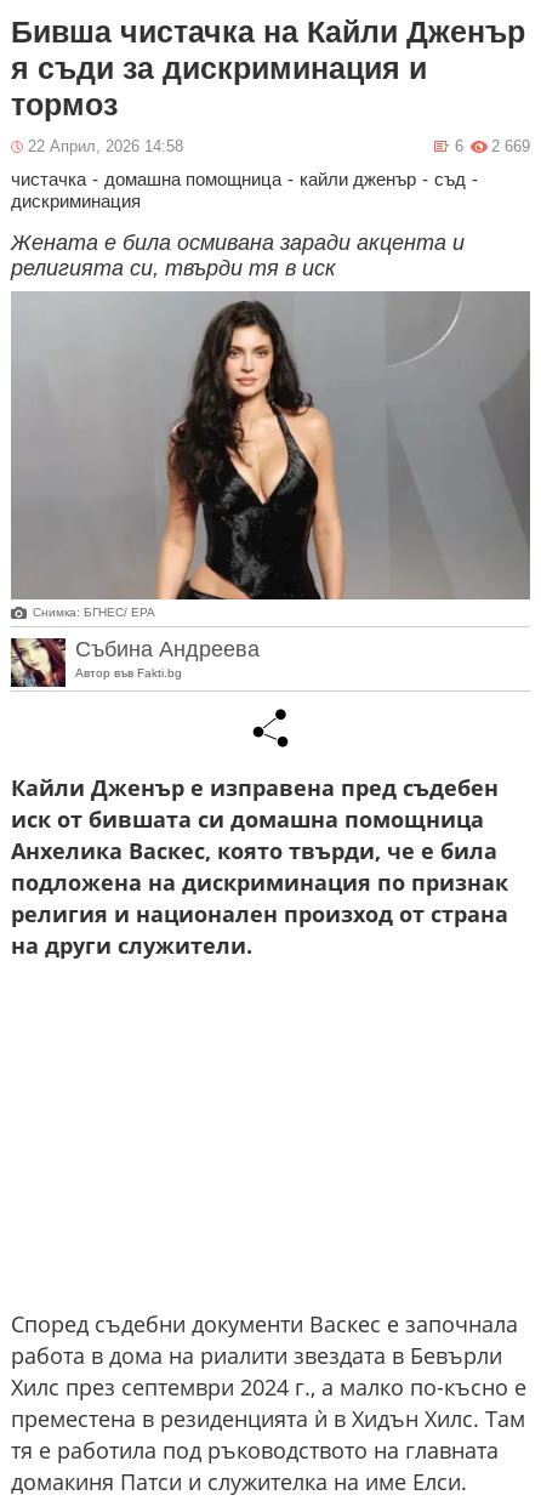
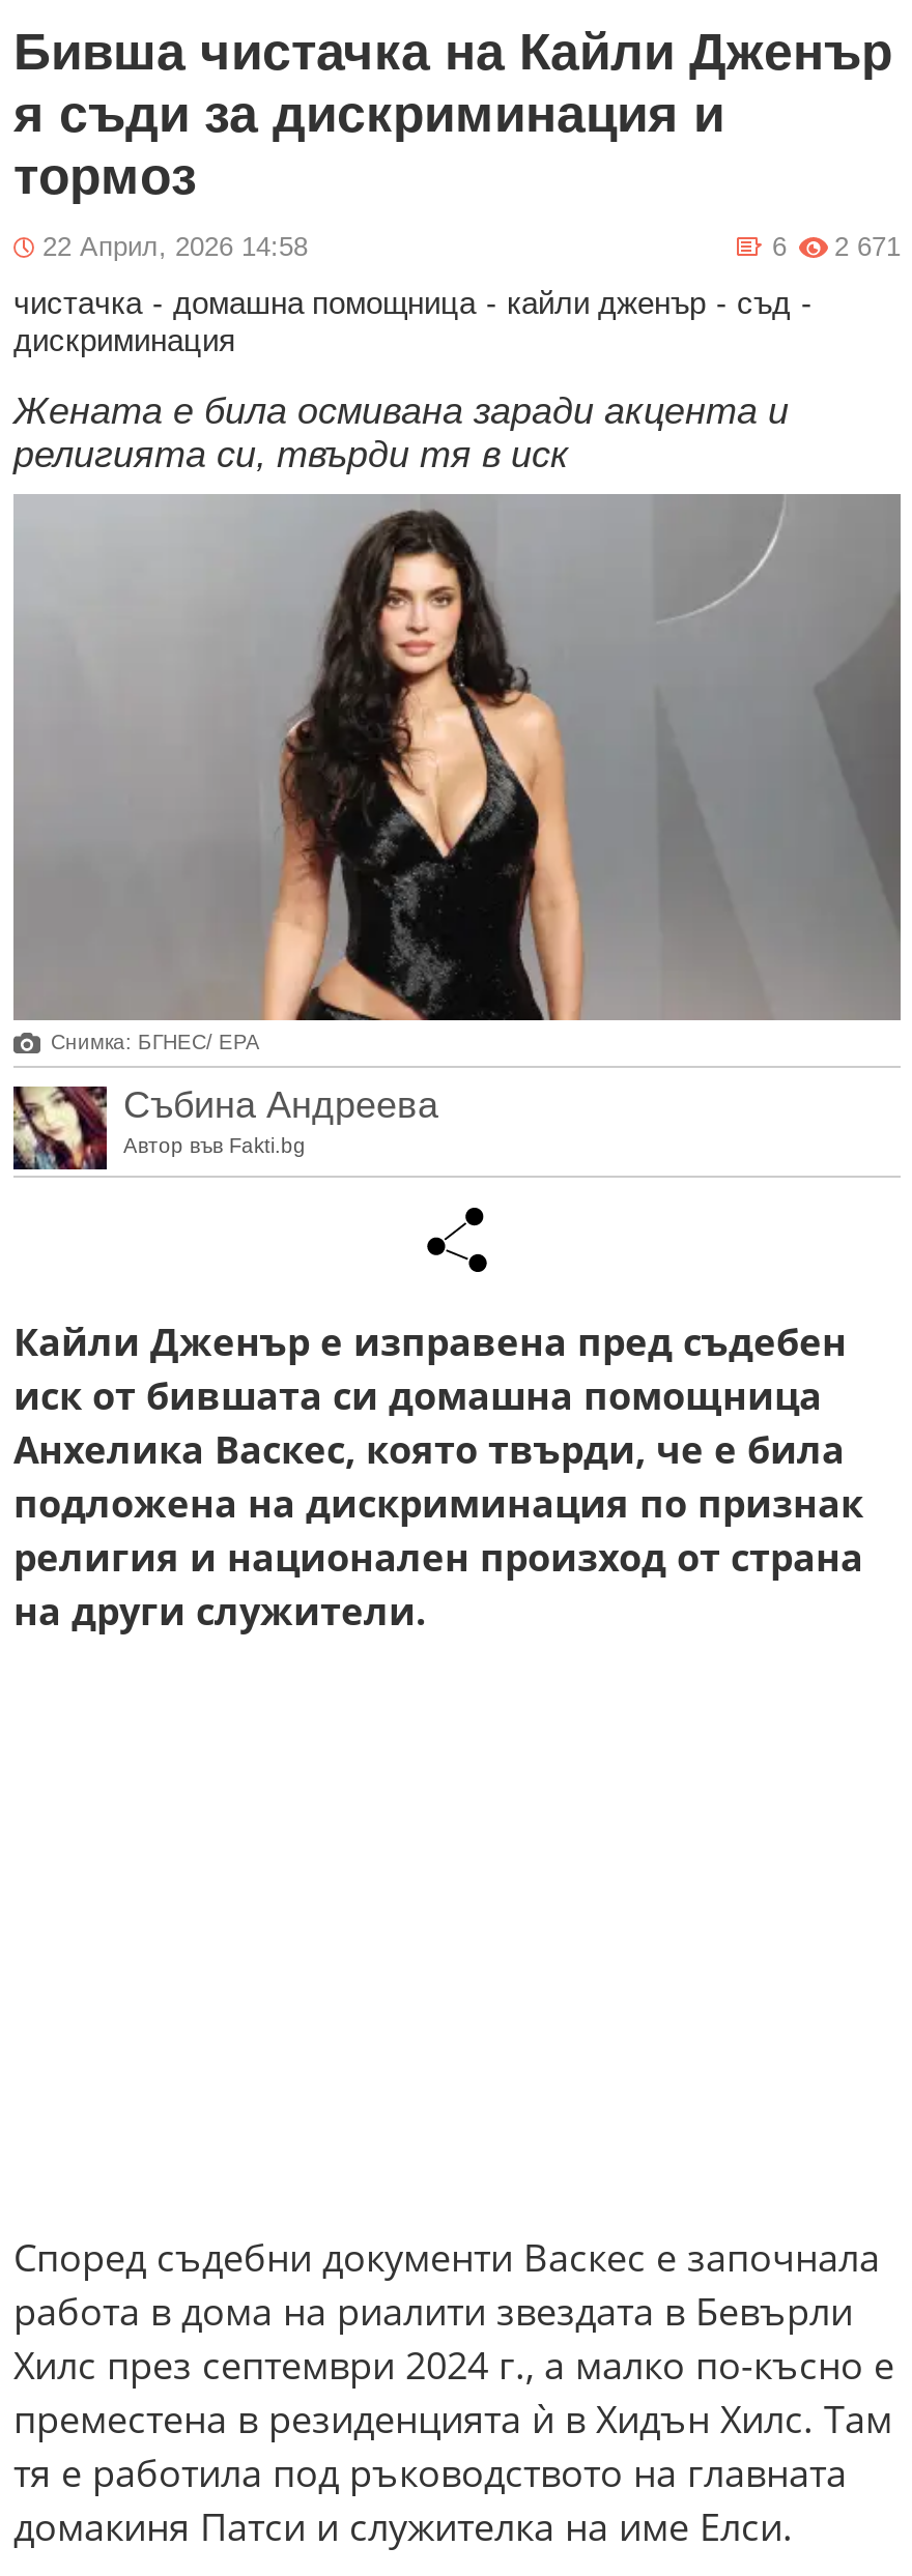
- 6 2 669
+ 6 2 671
